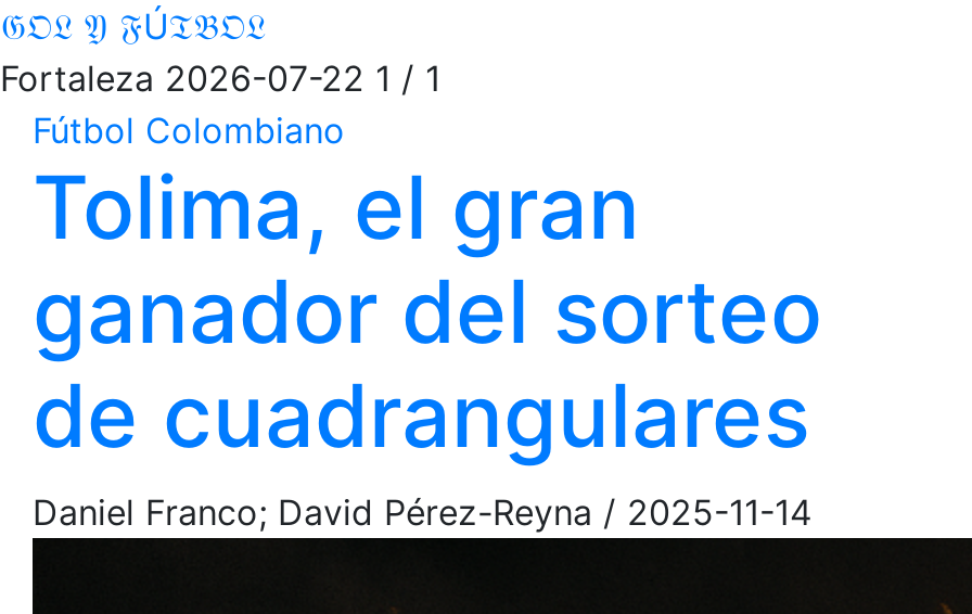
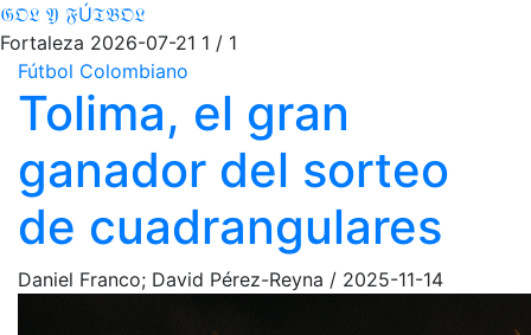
- Fortaleza 2026-07-22 1 / 1
+ Fortaleza 2026-07-21 1 / 1
